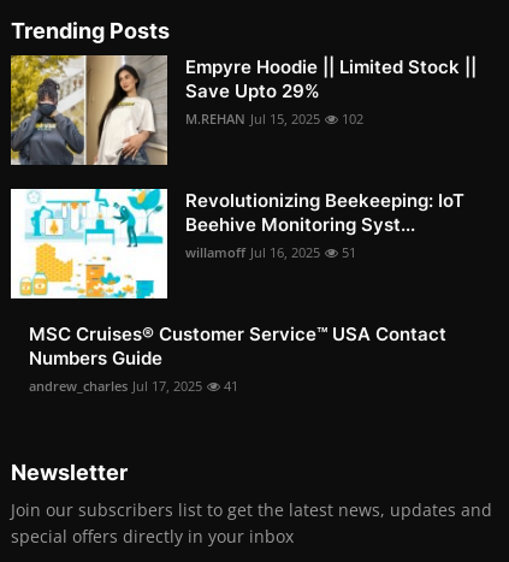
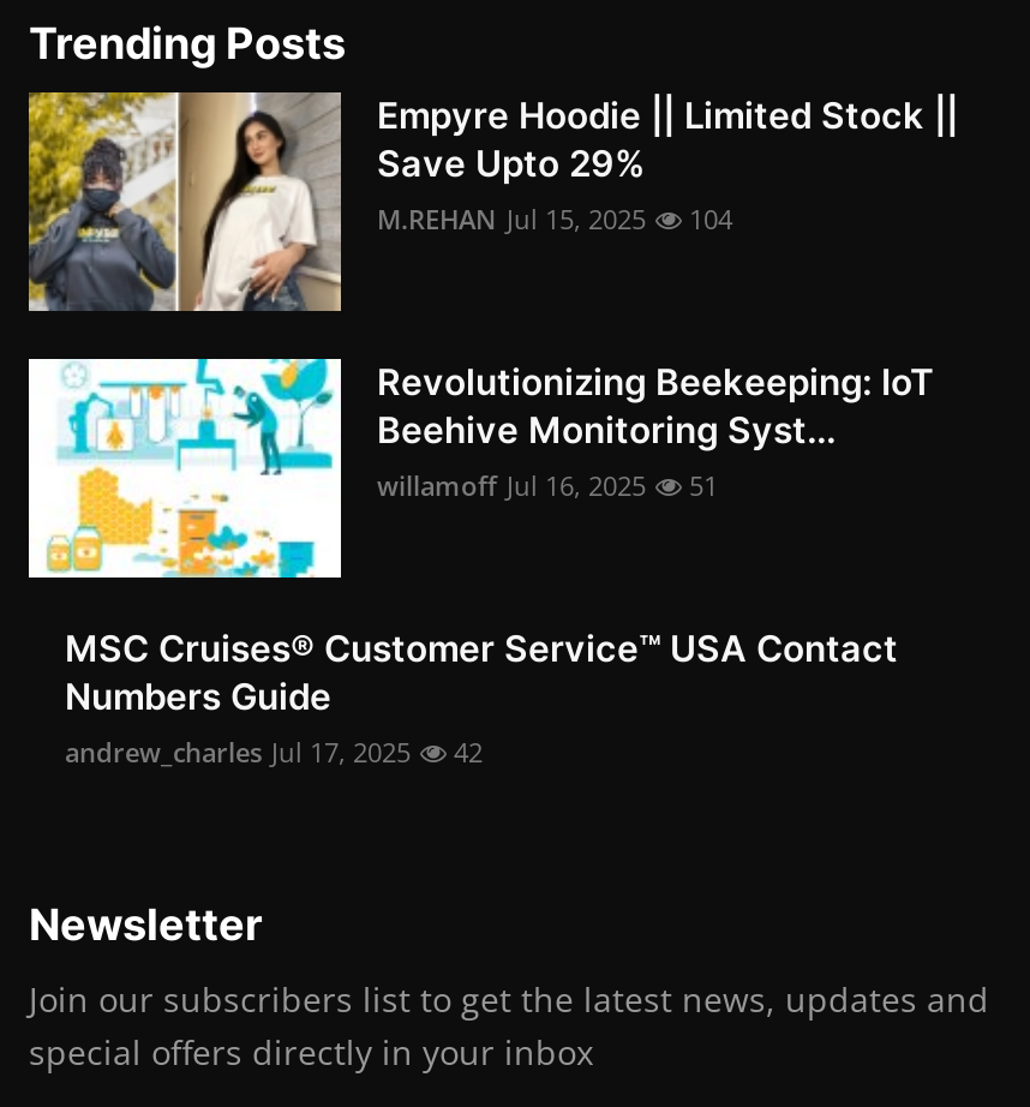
- M.REHAN Jul 15, 2025 102
+ M.REHAN Jul 15, 2025 104

- andrew_charles Jul 17, 2025 41
+ andrew_charles Jul 17, 2025 42
